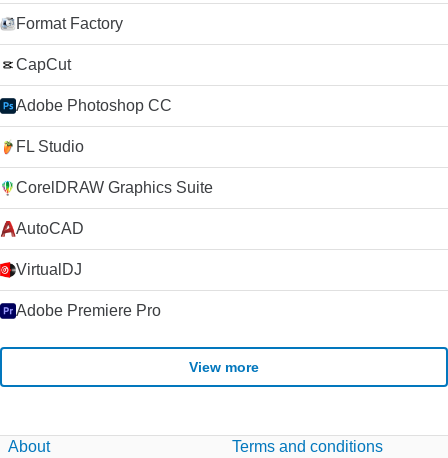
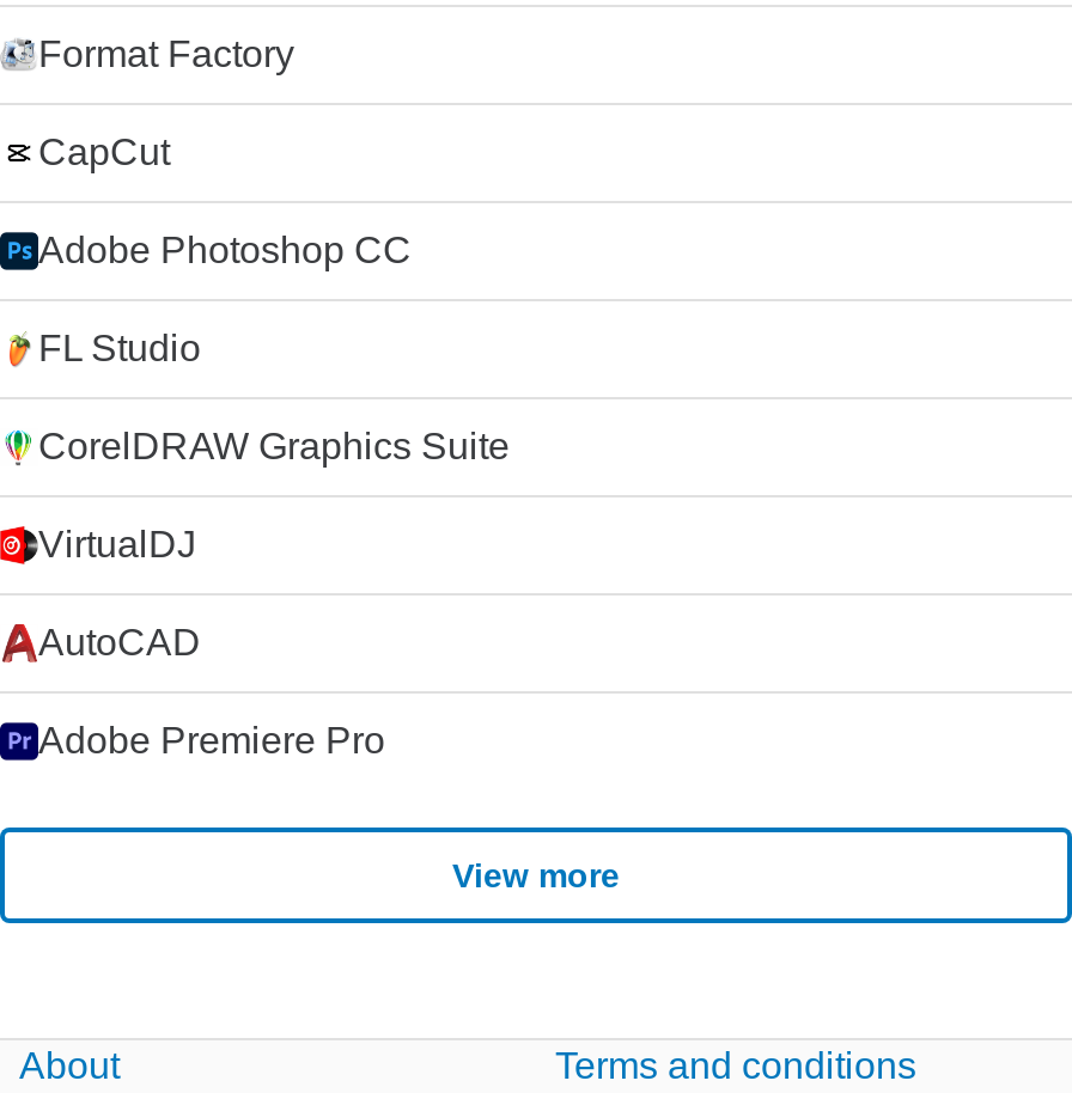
moved down: AutoCAD

moved up: VirtualDJ
